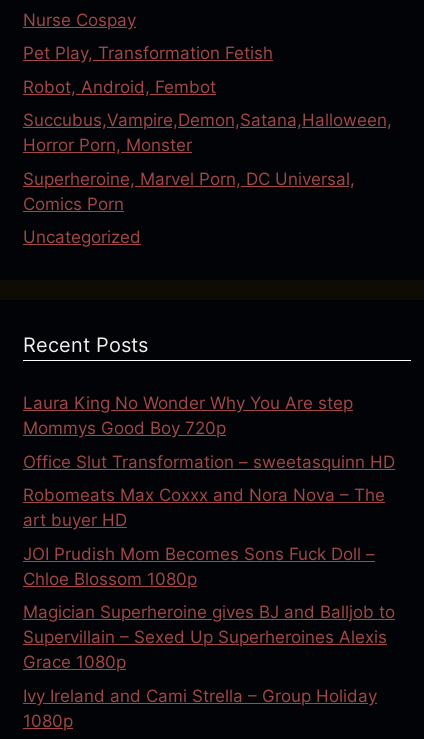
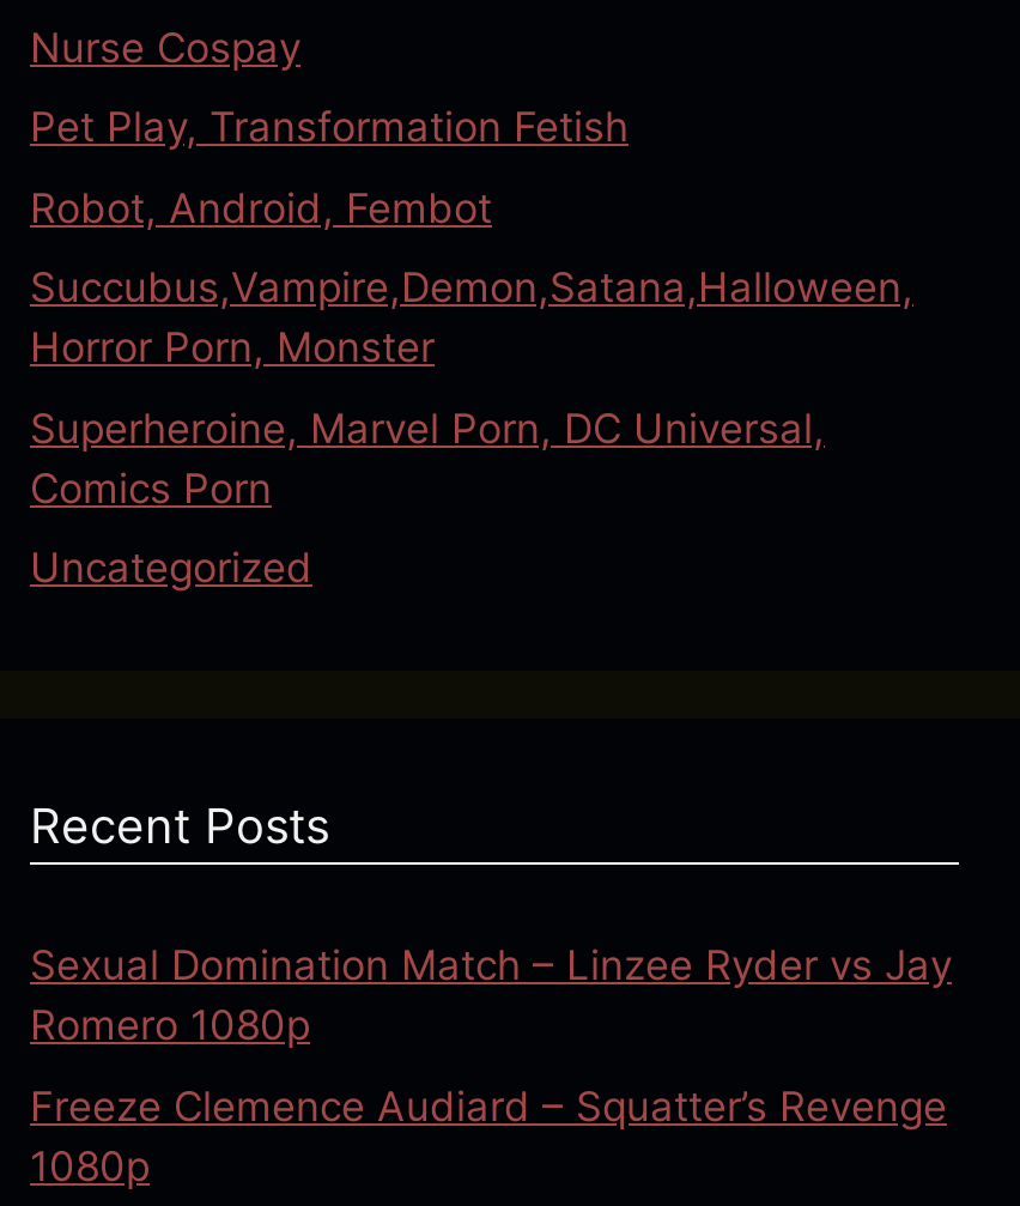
- Laura King No Wonder Why You Are step
- Mommys Good Boy 720p
- Office Slut Transformation – sweetasquinn HD
- Robomeats Max Coxxx and Nora Nova – The
- art buyer HD
- JOI Prudish Mom Becomes Sons Fuck Doll –
- Chloe Blossom 1080p
- Magician Superheroine gives BJ and Balljob to
- Supervillain – Sexed Up Superheroines Alexis
- Grace 1080p
- Ivy Ireland and Cami Strella – Group Holiday
+ Sexual Domination Match – Linzee Ryder vs Jay
+ Romero 1080p
+ Freeze Clemence Audiard – Squatter’s Revenge
